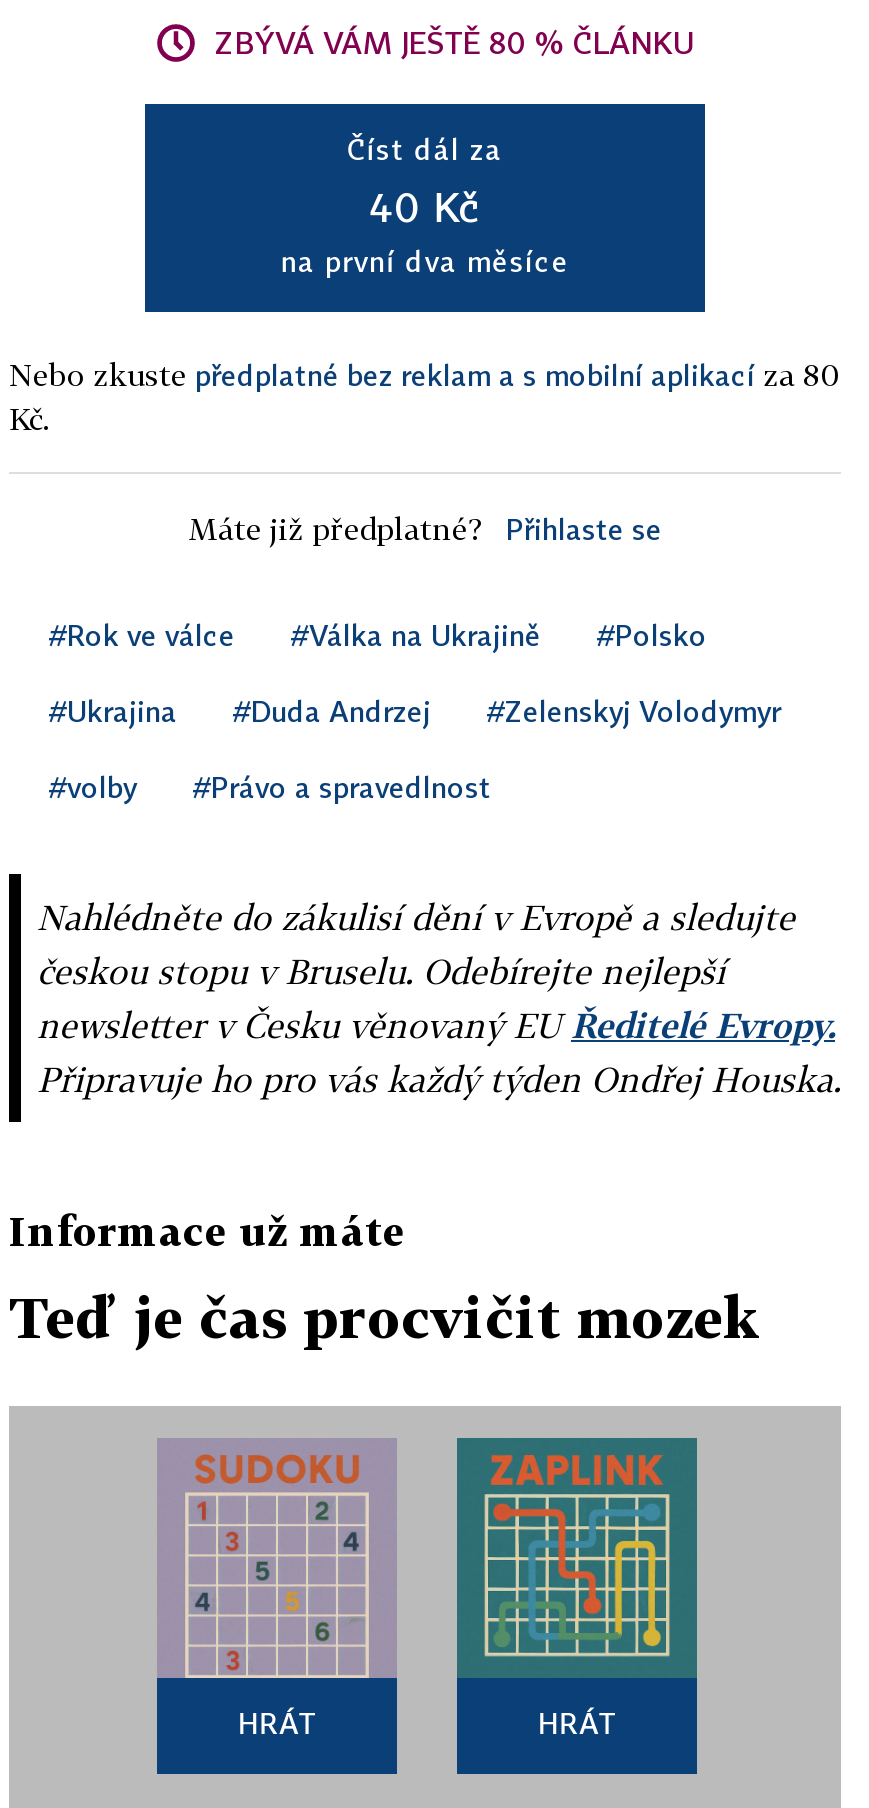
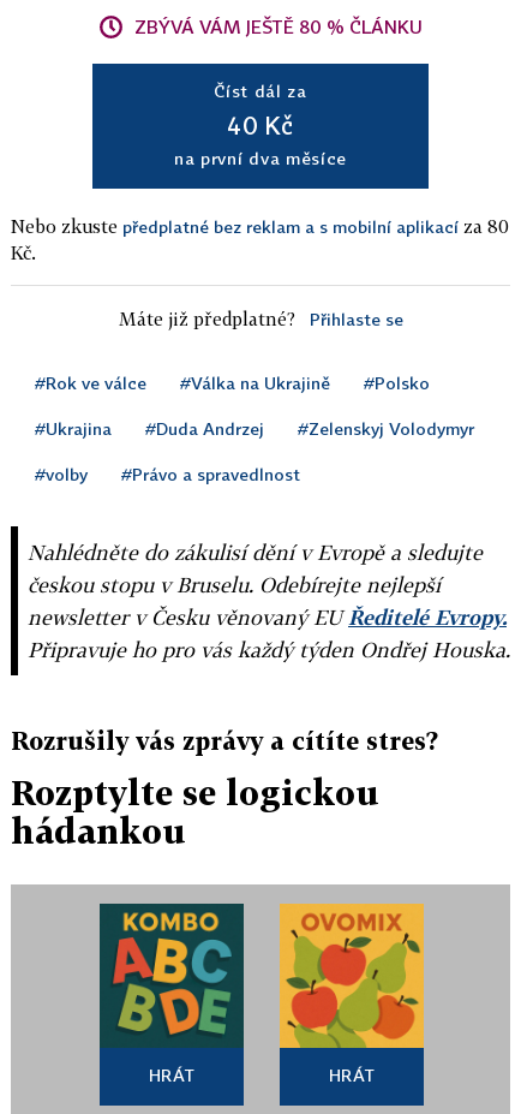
- Informace už máte
+ Rozrušily vás zprávy a cítíte stres?

- Teď je čas procvičit mozek
+ Rozptylte se logickou
+ hádankou

- [image]
+ [image]

- [image]
+ [image]
